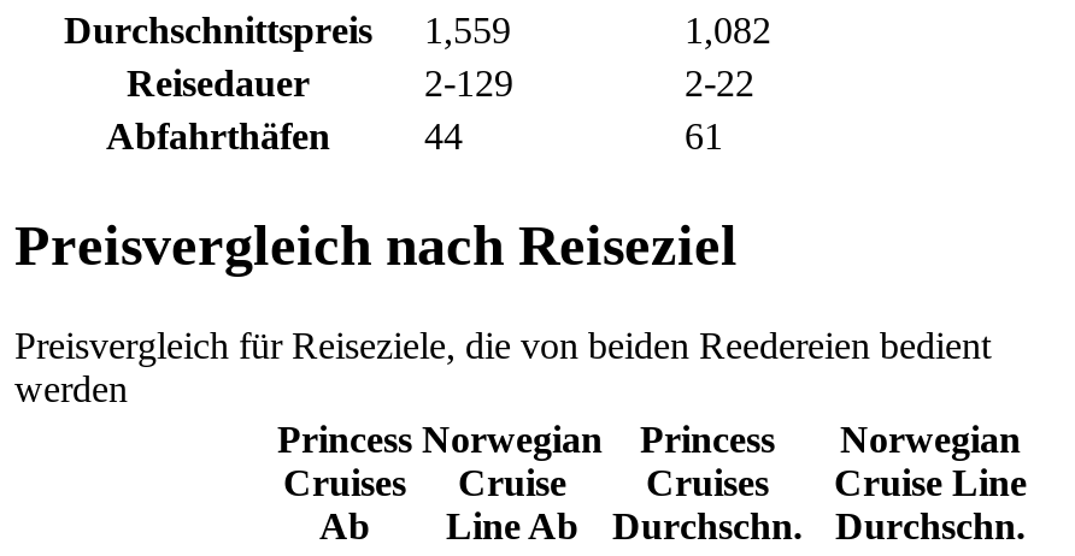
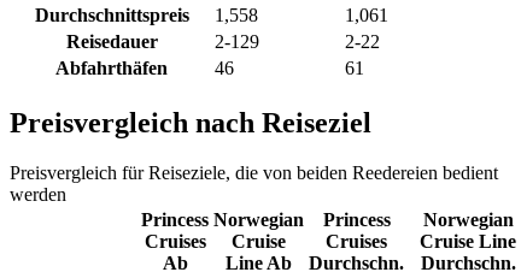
- Durchschnittspreis 1,559
+ Durchschnittspreis 1,558

- 1,082
+ 1,061

- 44
+ 46
